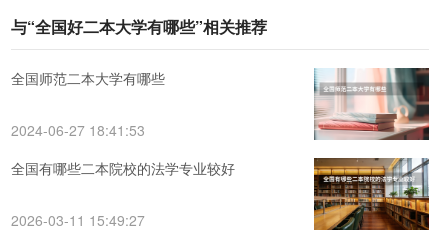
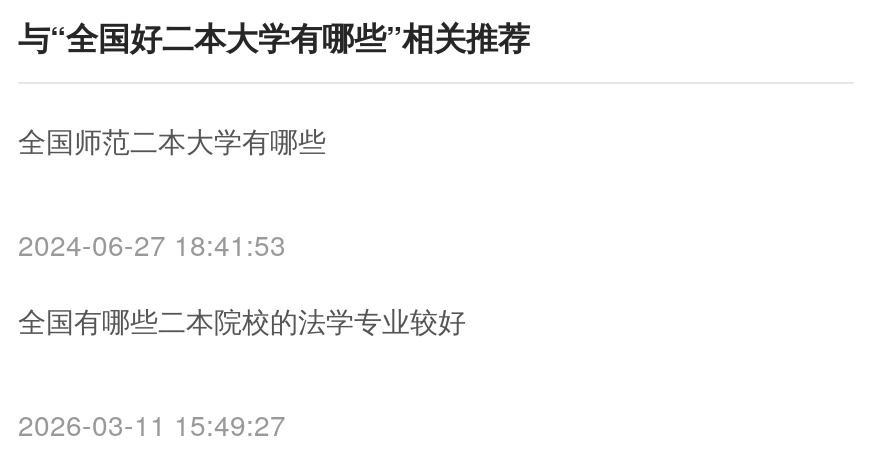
- [image]

- [image]
